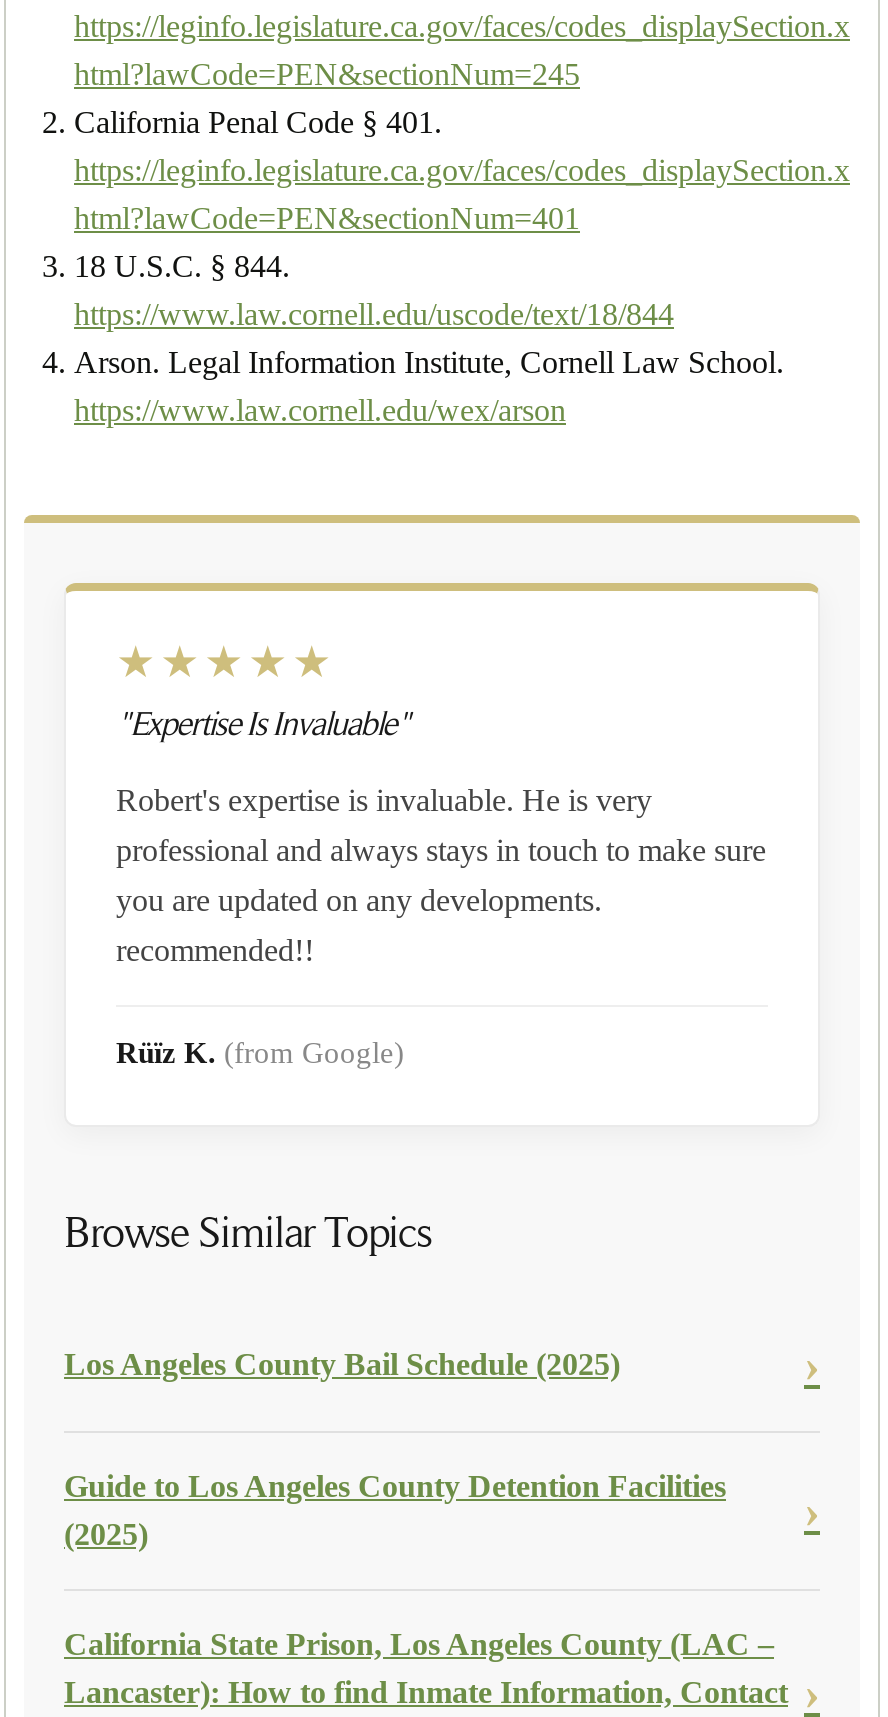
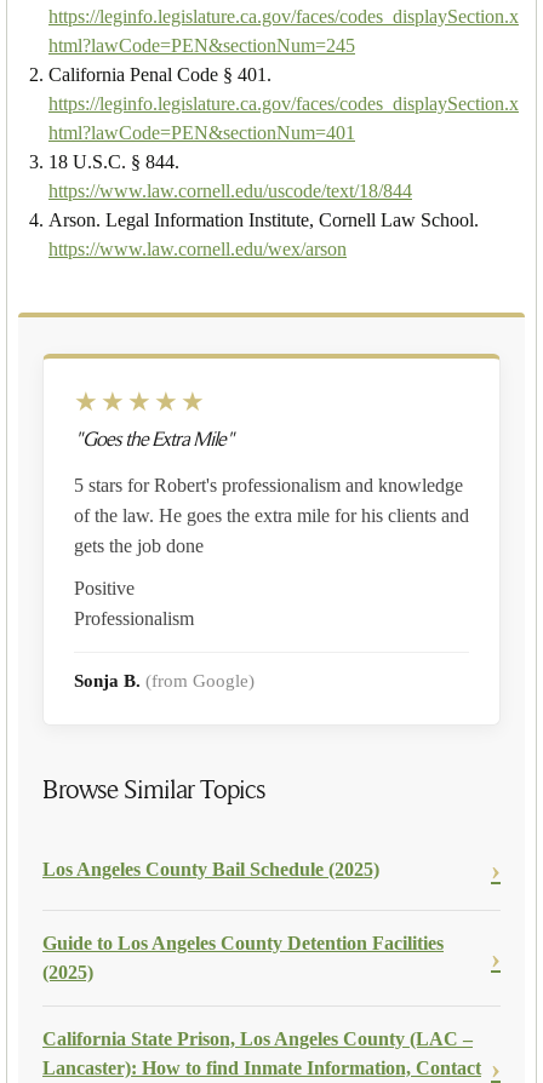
- "Expertise Is Invaluable"
- Robert's expertise is invaluable. He is very
- professional and always stays in touch to make sure
- you are updated on any developments.
- recommended!!
- Rüïz K. (from Google)
+ "Goes the Extra Mile"
+ 5 stars for Robert's professionalism and knowledge
+ of the law. He goes the extra mile for his clients and
+ gets the job done
+ Positive
+ Professionalism
+ Sonja B. (from Google)
